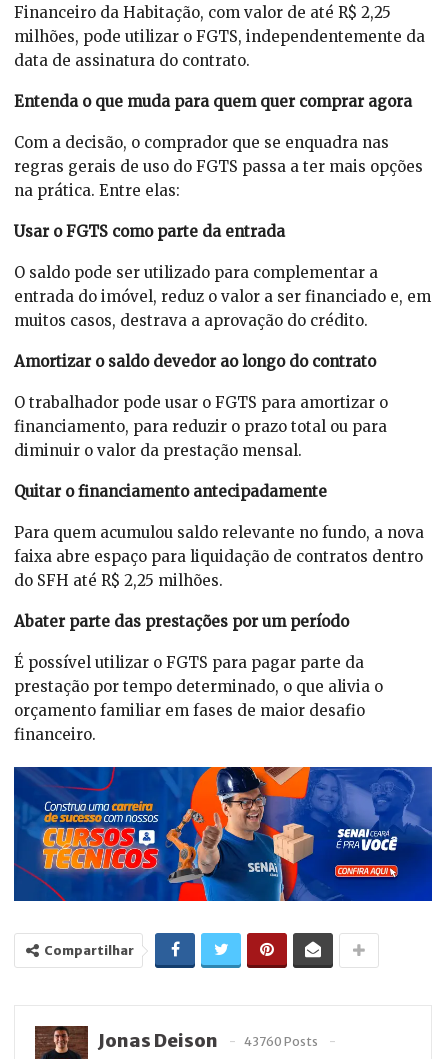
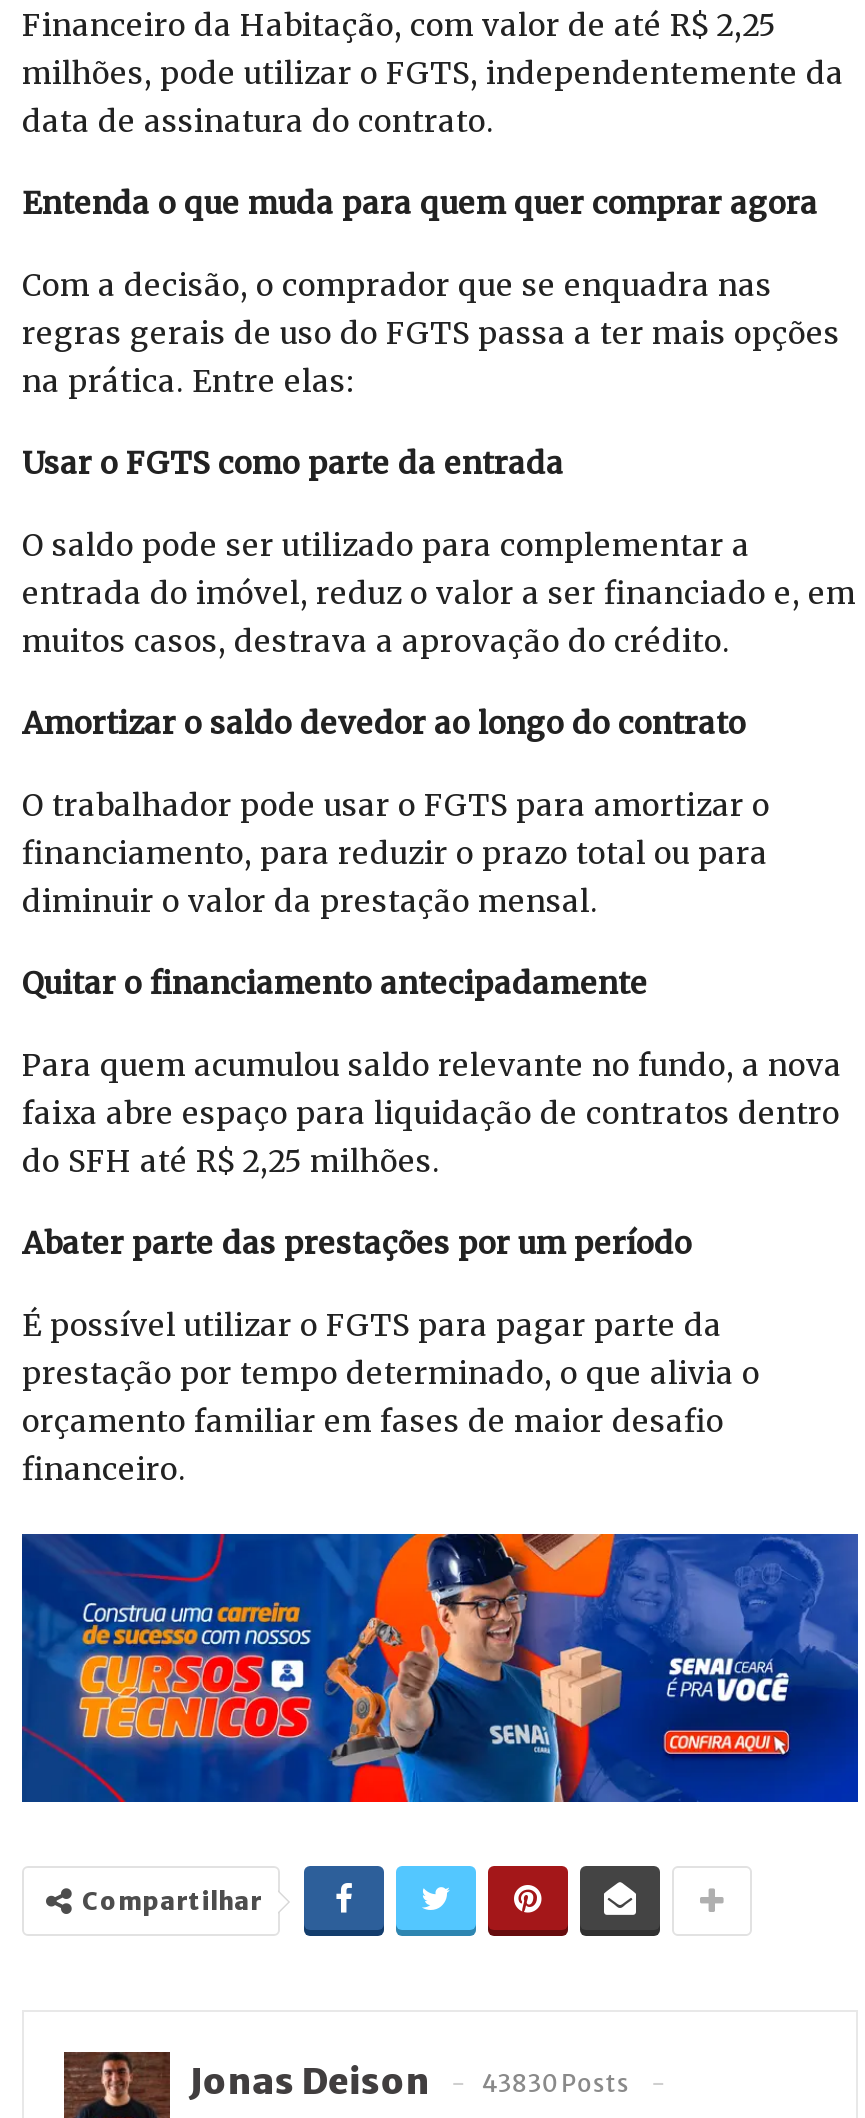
- Jonas Deison 43760 Posts
+ Jonas Deison 43830 Posts
